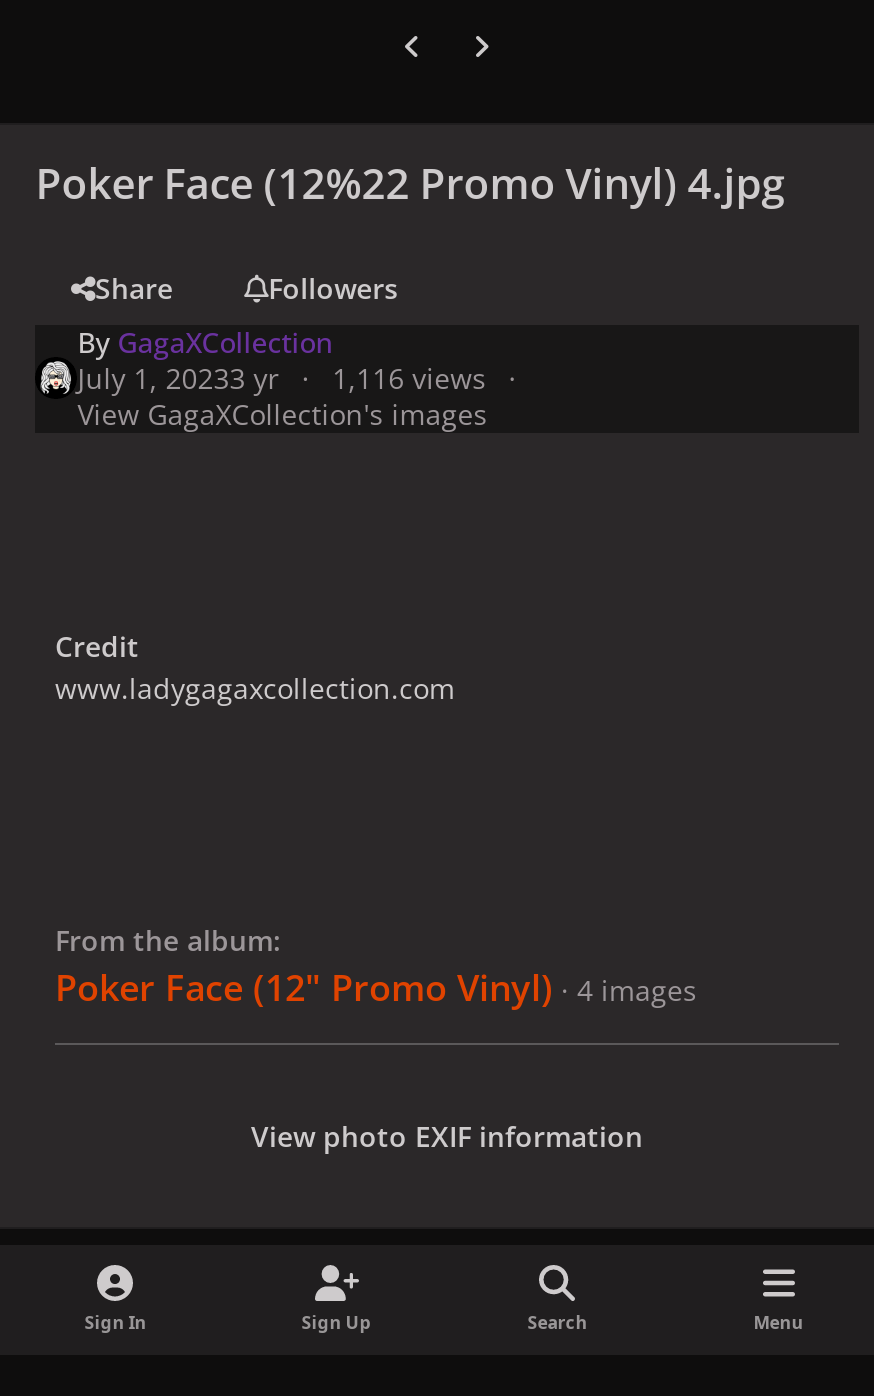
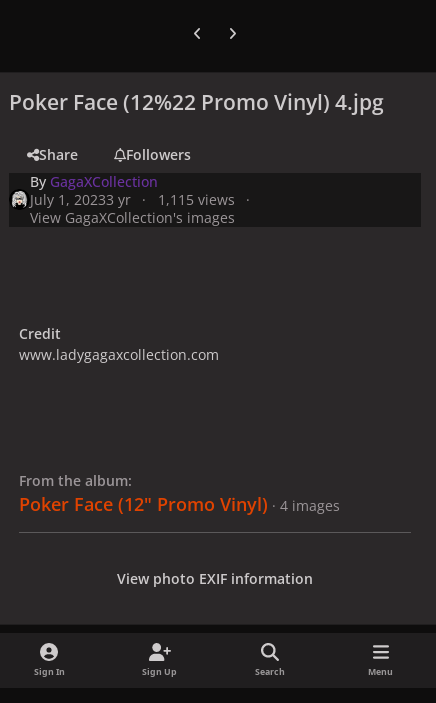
- July 1, 20233 yr 1,116 views
+ July 1, 20233 yr 1,115 views
